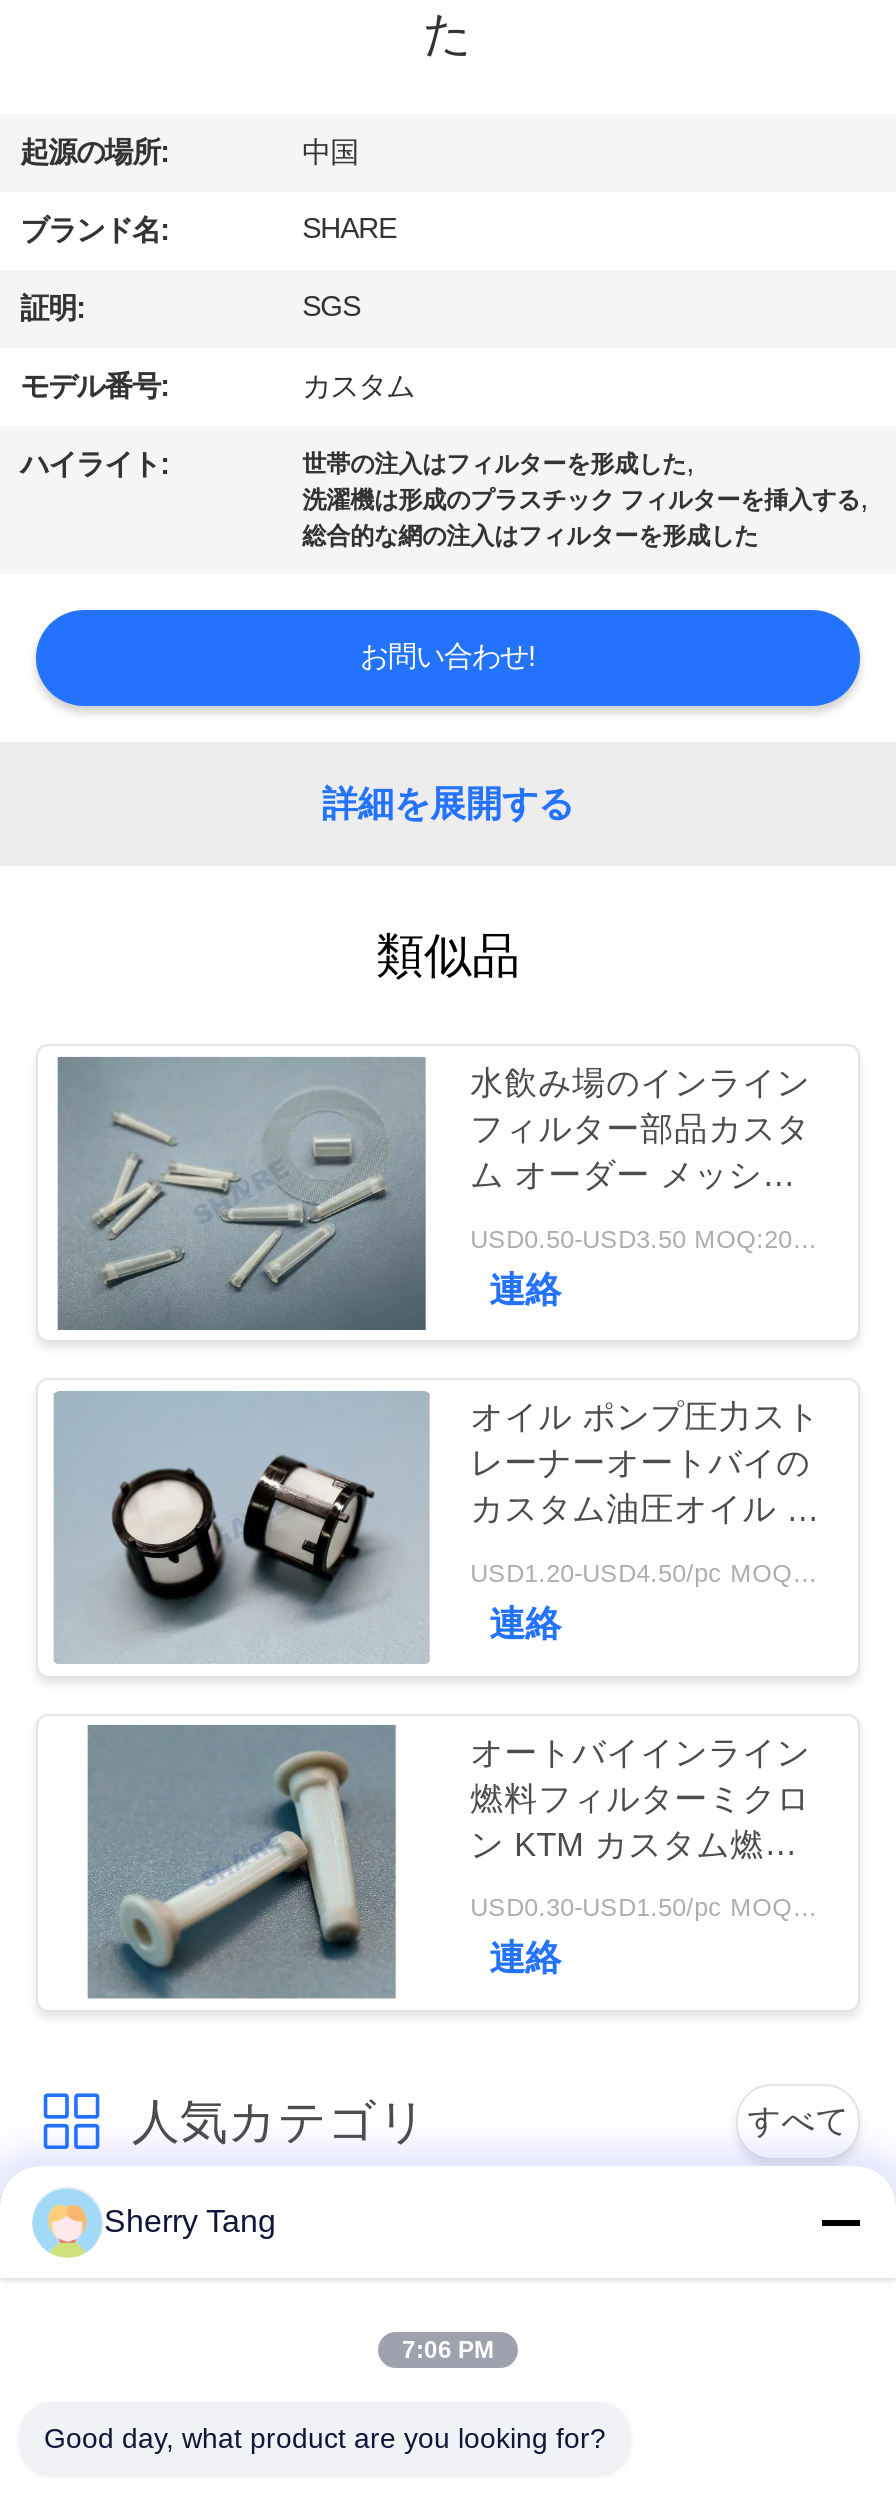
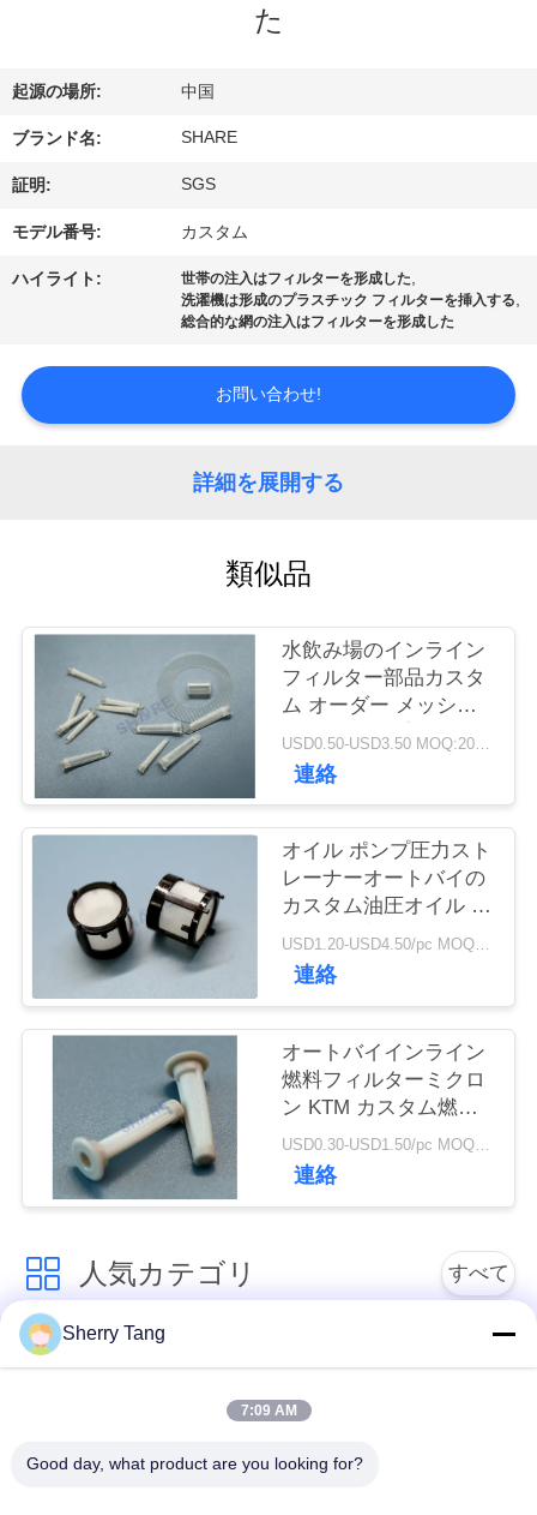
- 7:06 PM
+ 7:09 AM
